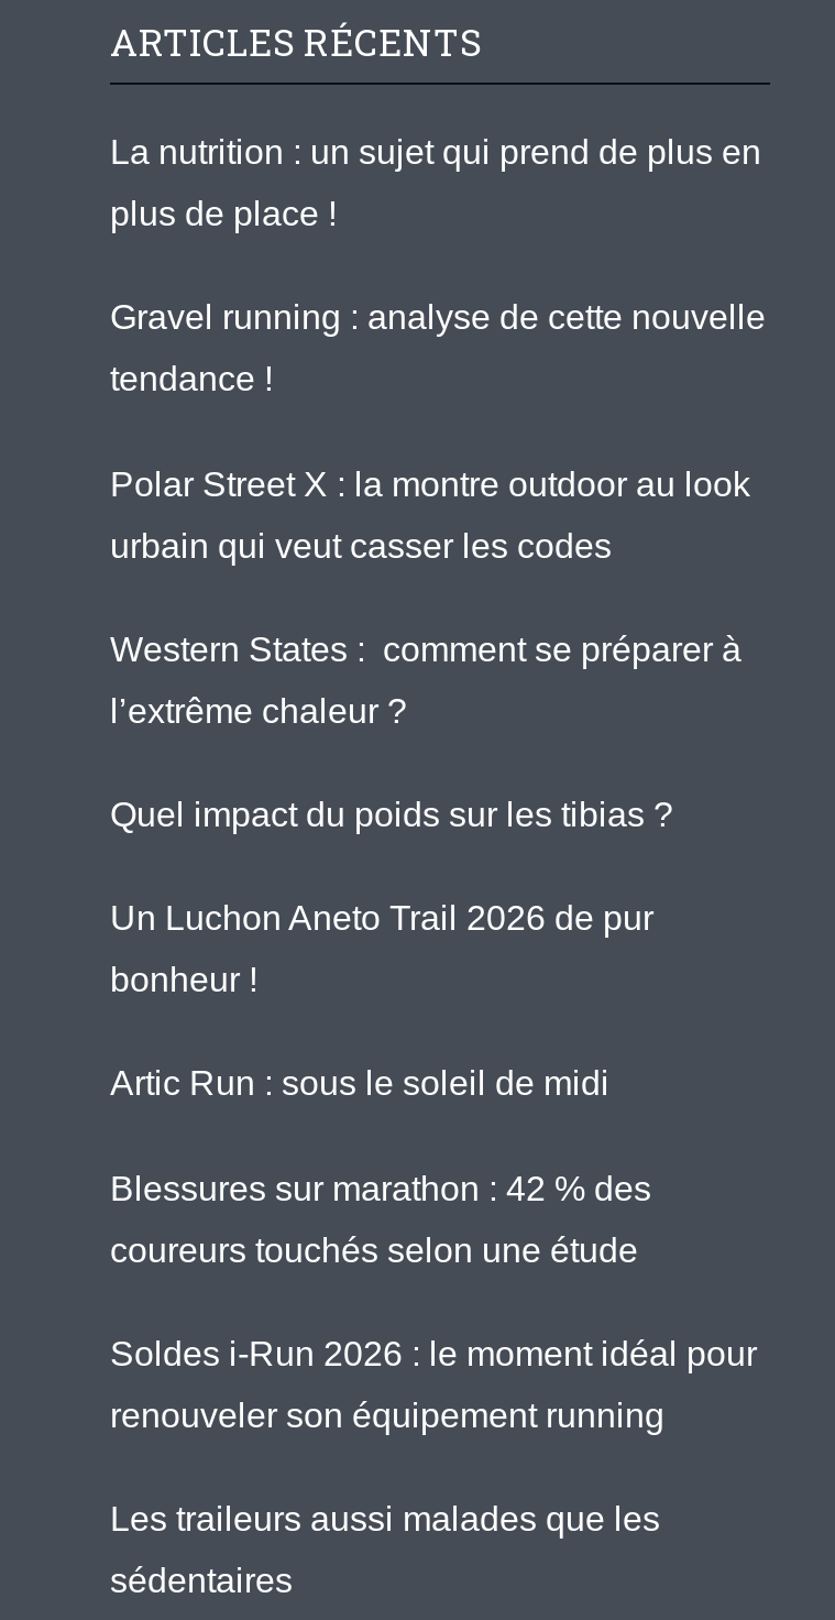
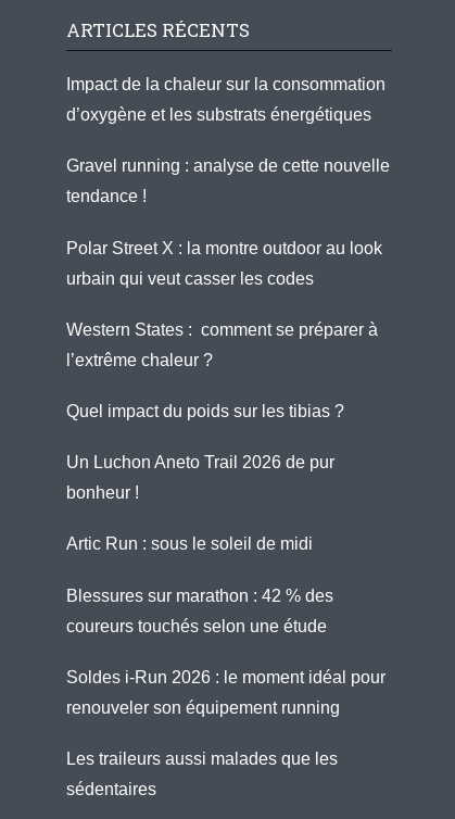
- La nutrition : un sujet qui prend de plus en
+ Impact de la chaleur sur la consommation

- plus de place !
+ d’oxygène et les substrats énergétiques
